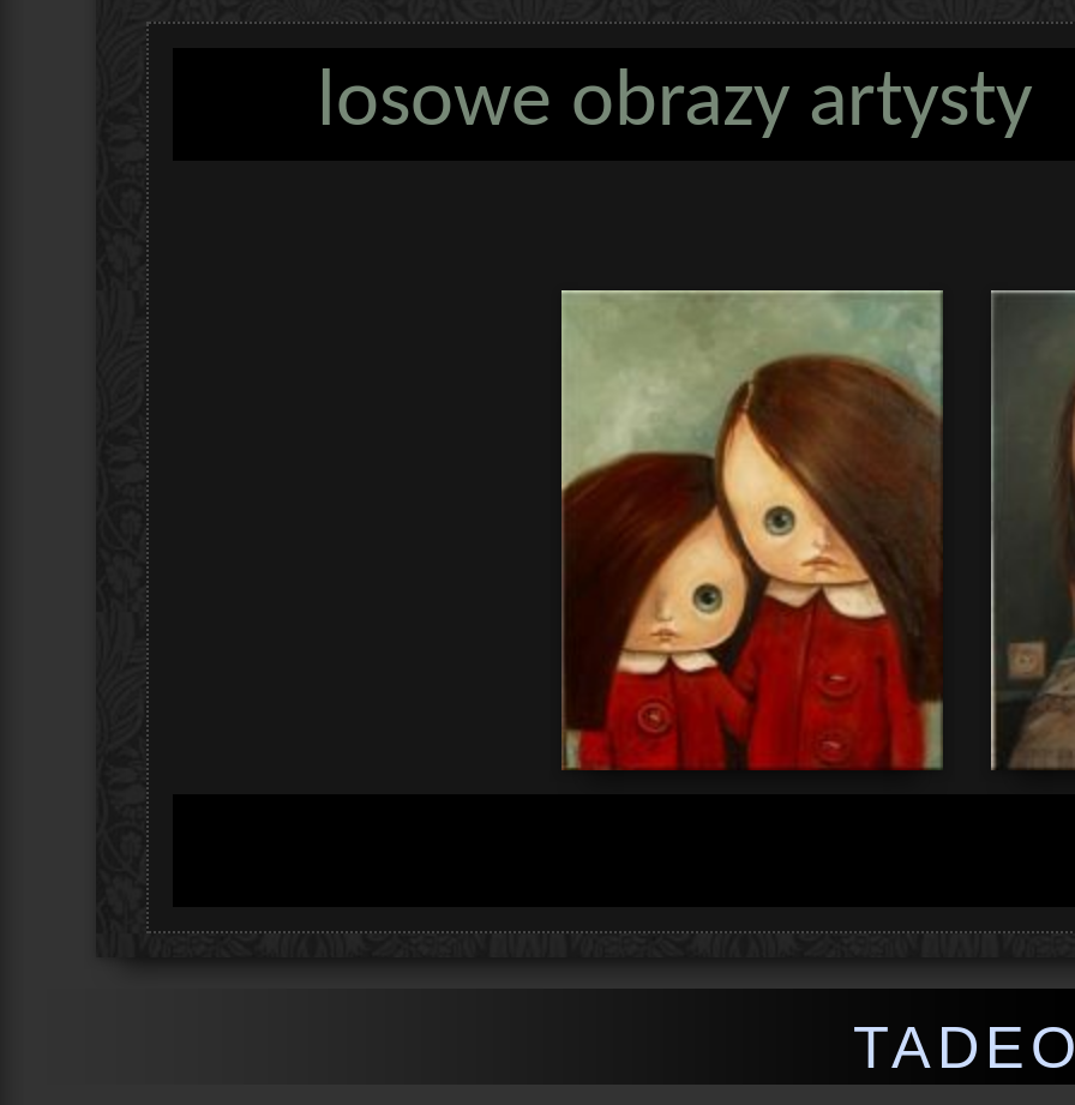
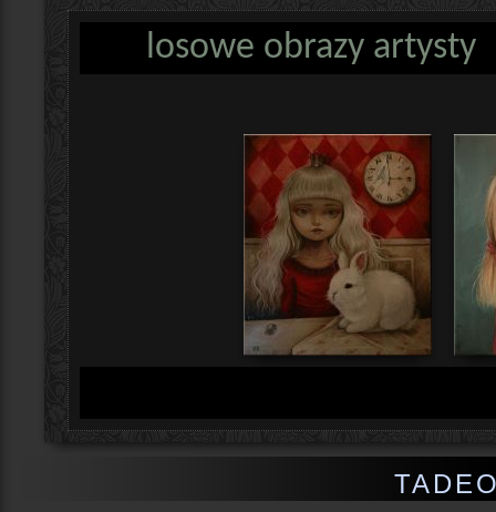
- [image]
+ [image]

- [image]
+ [image]
